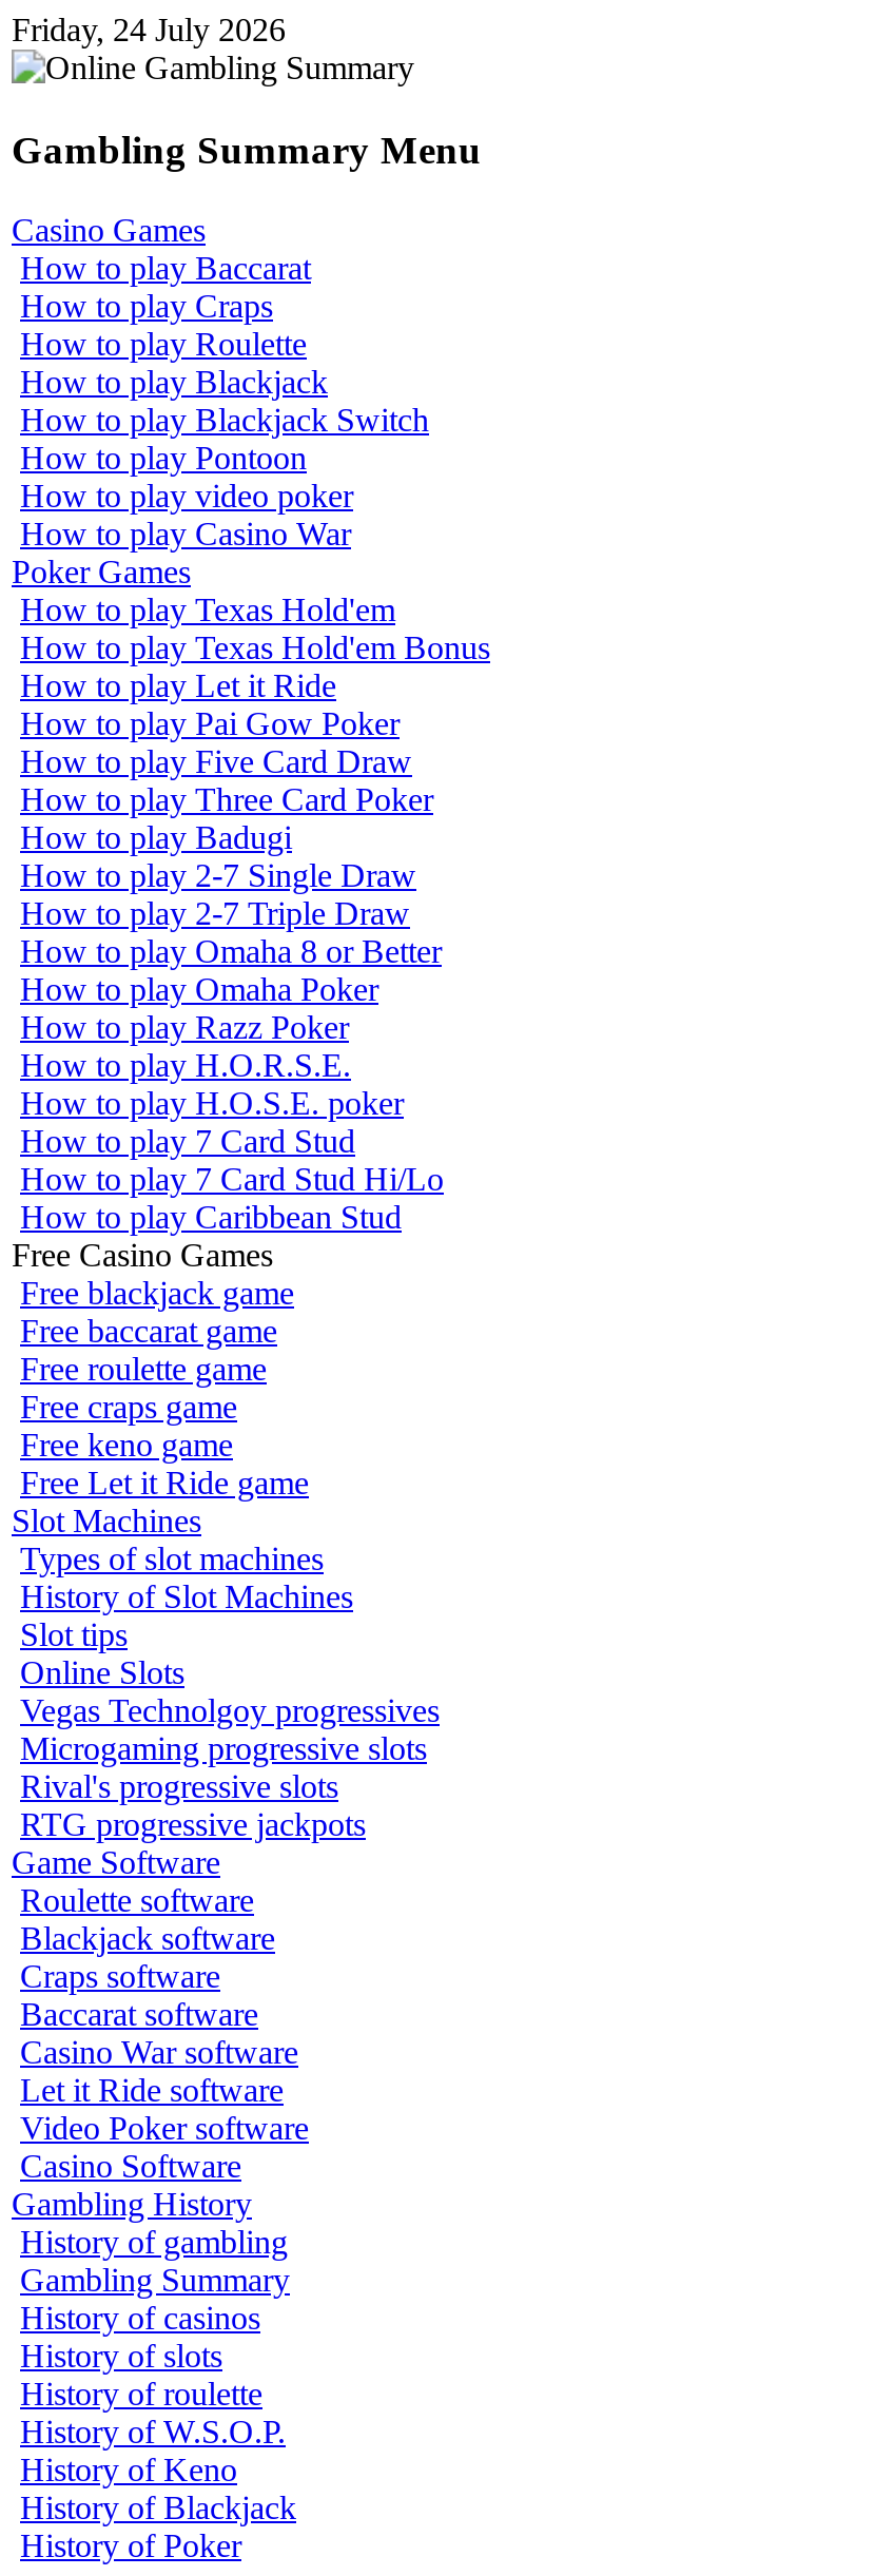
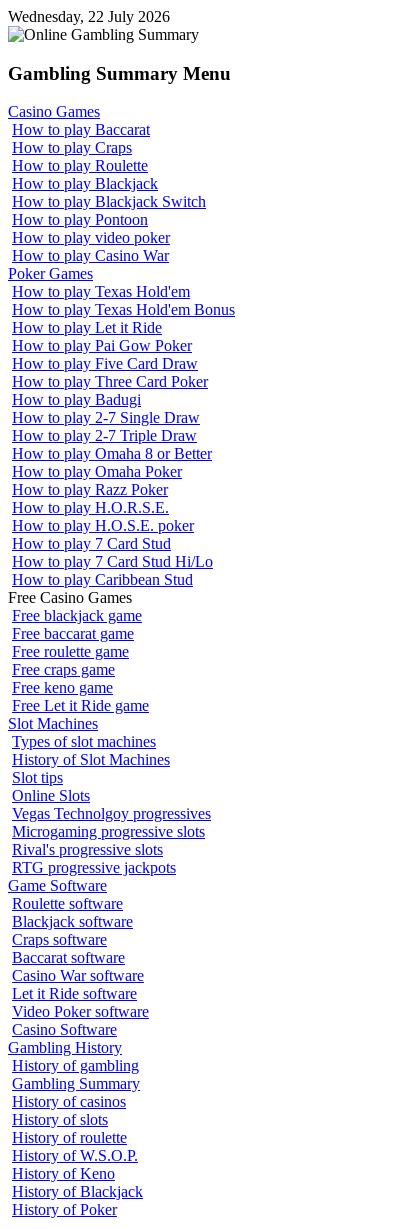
- Friday, 24 July 2026
+ Wednesday, 22 July 2026
